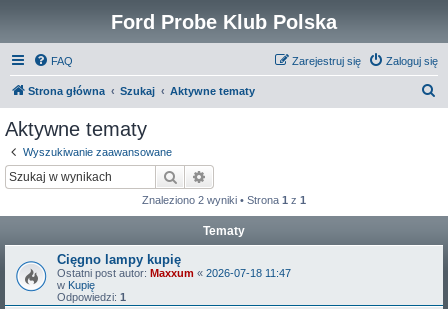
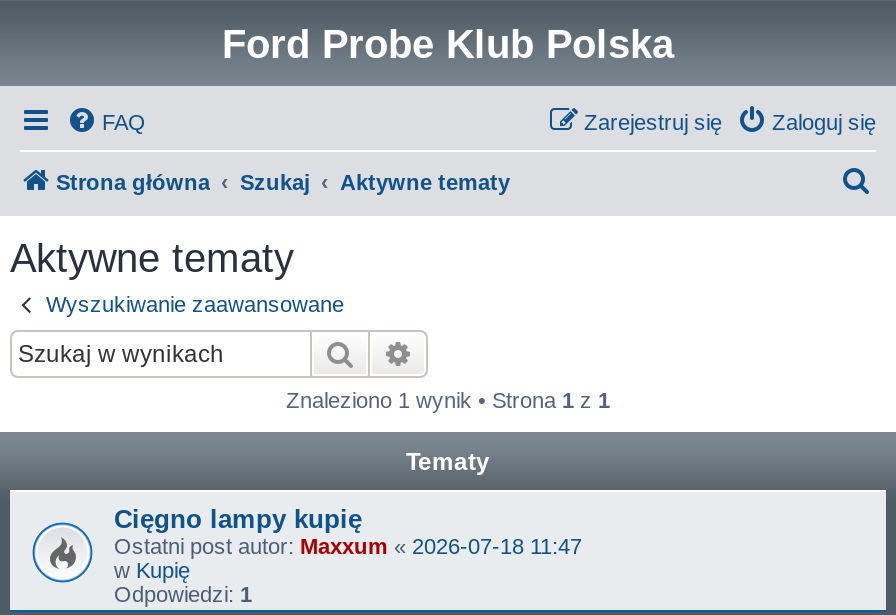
- Znaleziono 2 wyniki • Strona 1 z 1
+ Znaleziono 1 wynik • Strona 1 z 1
